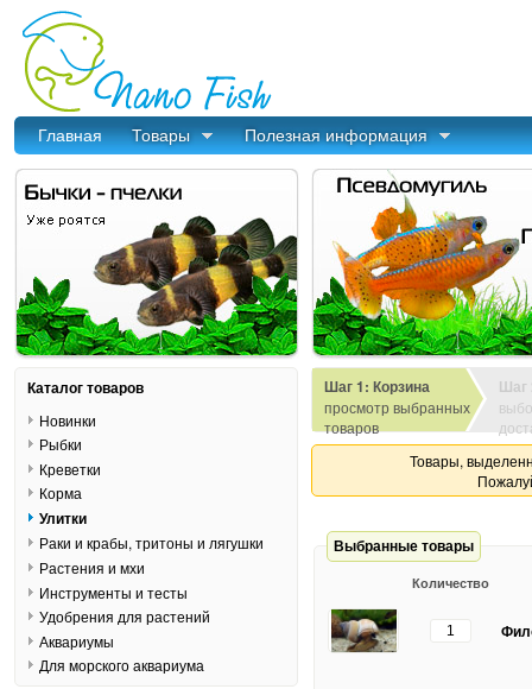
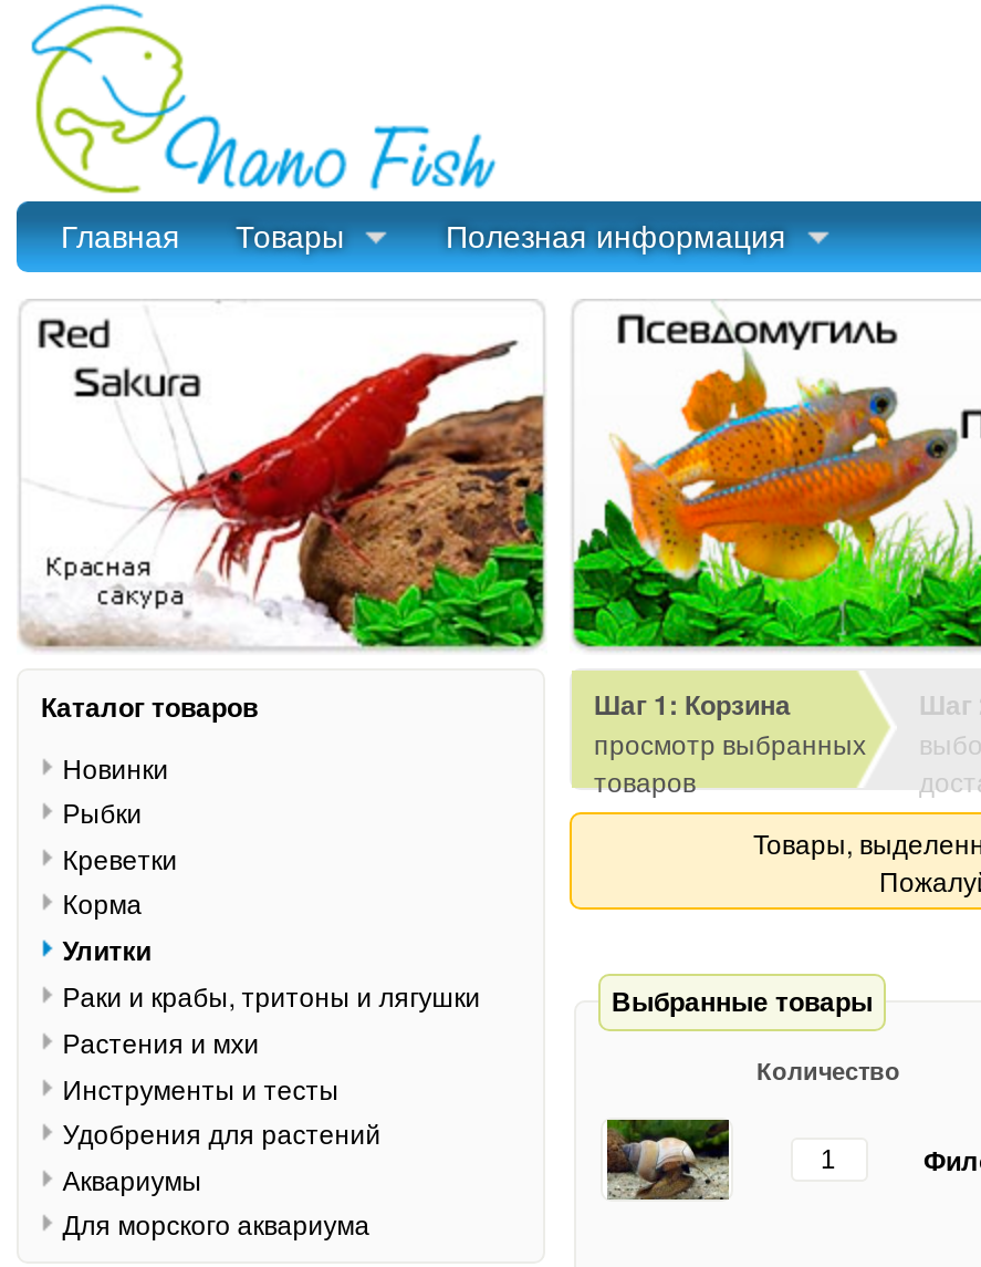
- [image]
+ [image]
